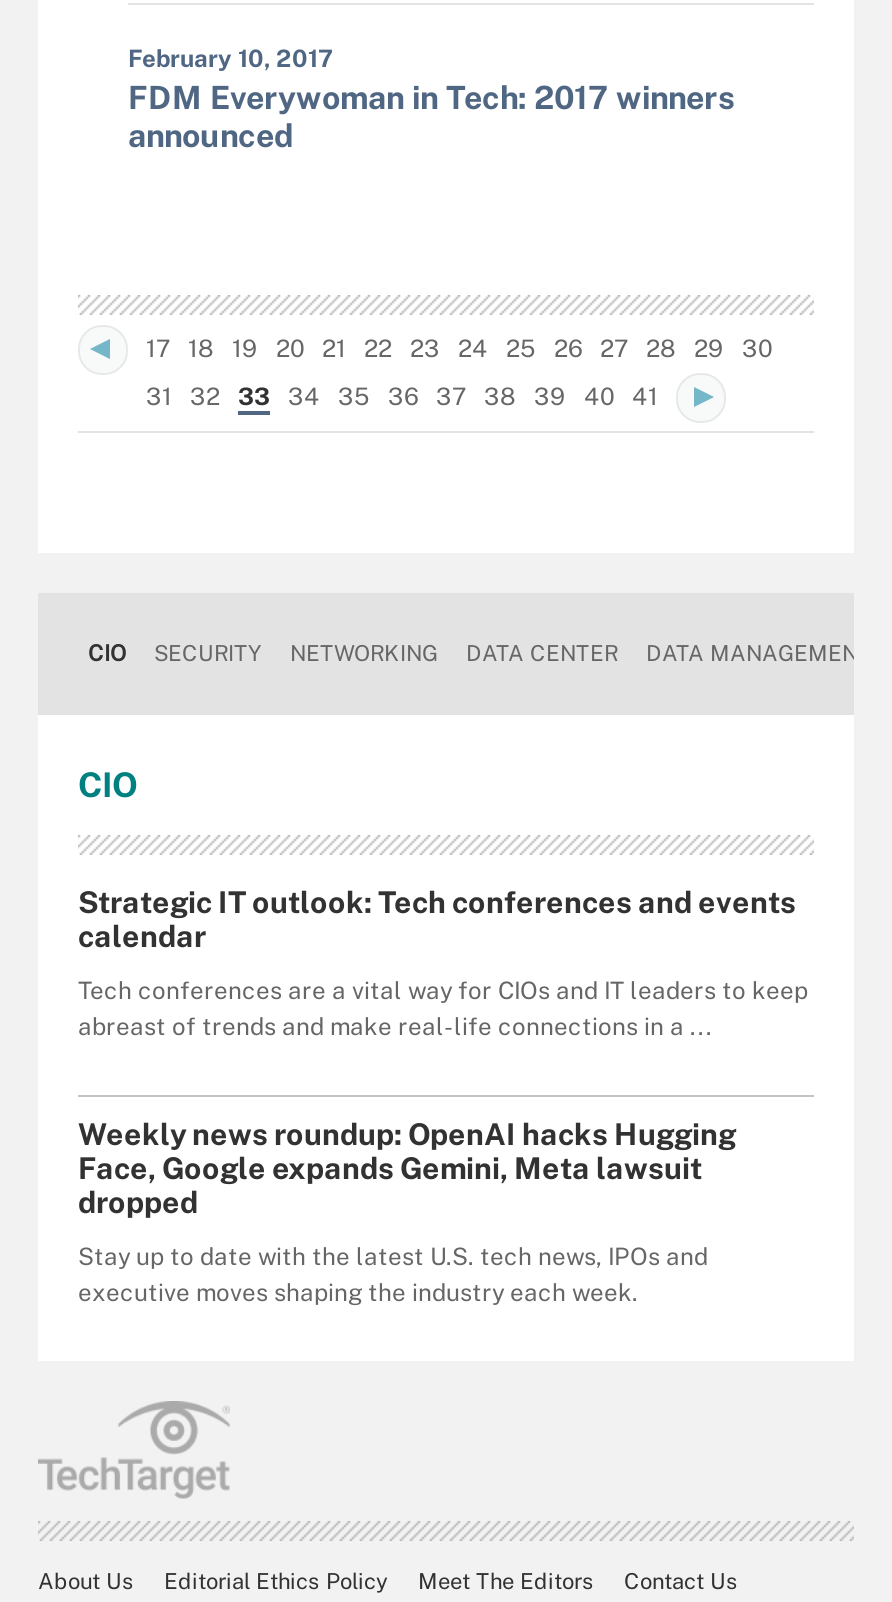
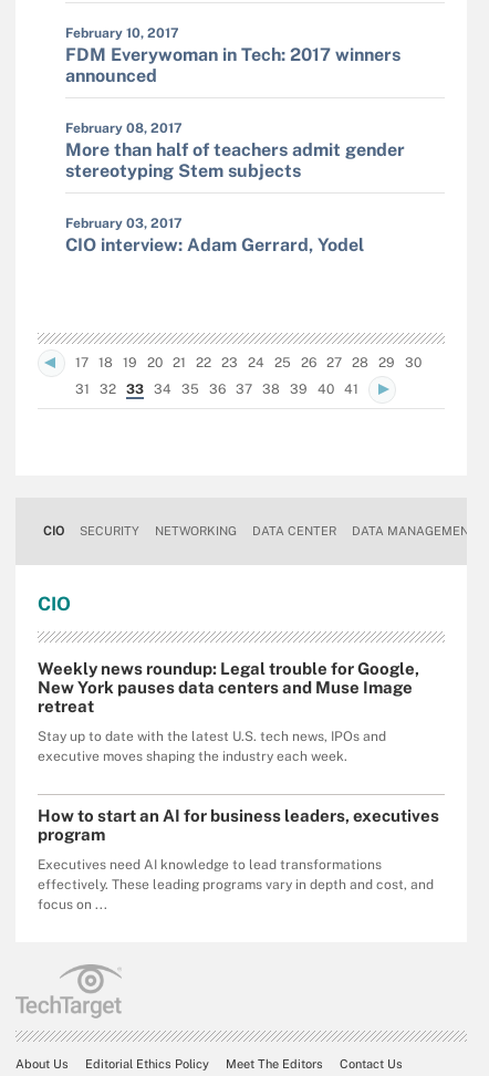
+ February 08, 2017
+ More than half of teachers admit gender
+ stereotyping Stem subjects
+ February 03, 2017
+ CIO interview: Adam Gerrard, Yodel

- Strategic IT outlook: Tech conferences and events
- calendar
- Tech conferences are a vital way for CIOs and IT leaders to keep
- abreast of trends and make real-life connections in a ...
- Weekly news roundup: OpenAI hacks Hugging
- Face, Google expands Gemini, Meta lawsuit
- dropped
+ Weekly news roundup: Legal trouble for Google,
+ New York pauses data centers and Muse Image
+ retreat

+ How to start an AI for business leaders, executives
+ program
+ Executives need AI knowledge to lead transformations
+ effectively. These leading programs vary in depth and cost, and
+ focus on ...
